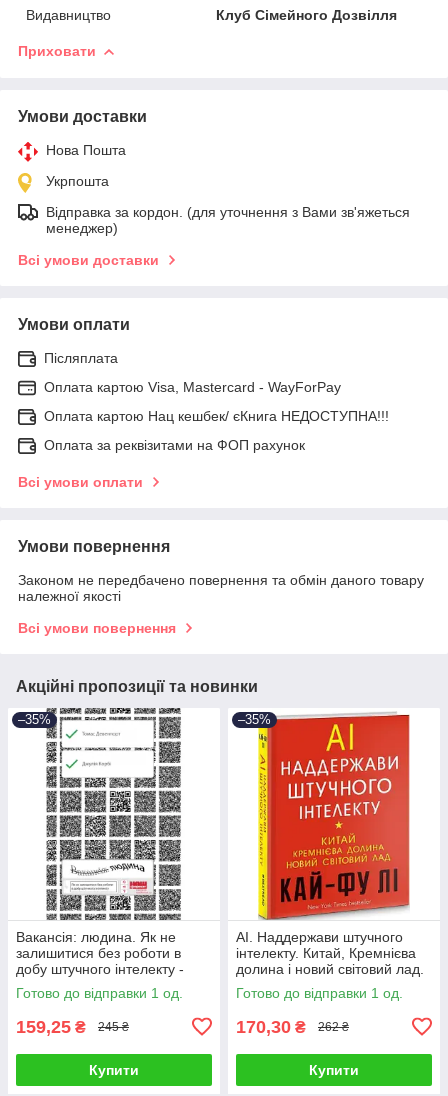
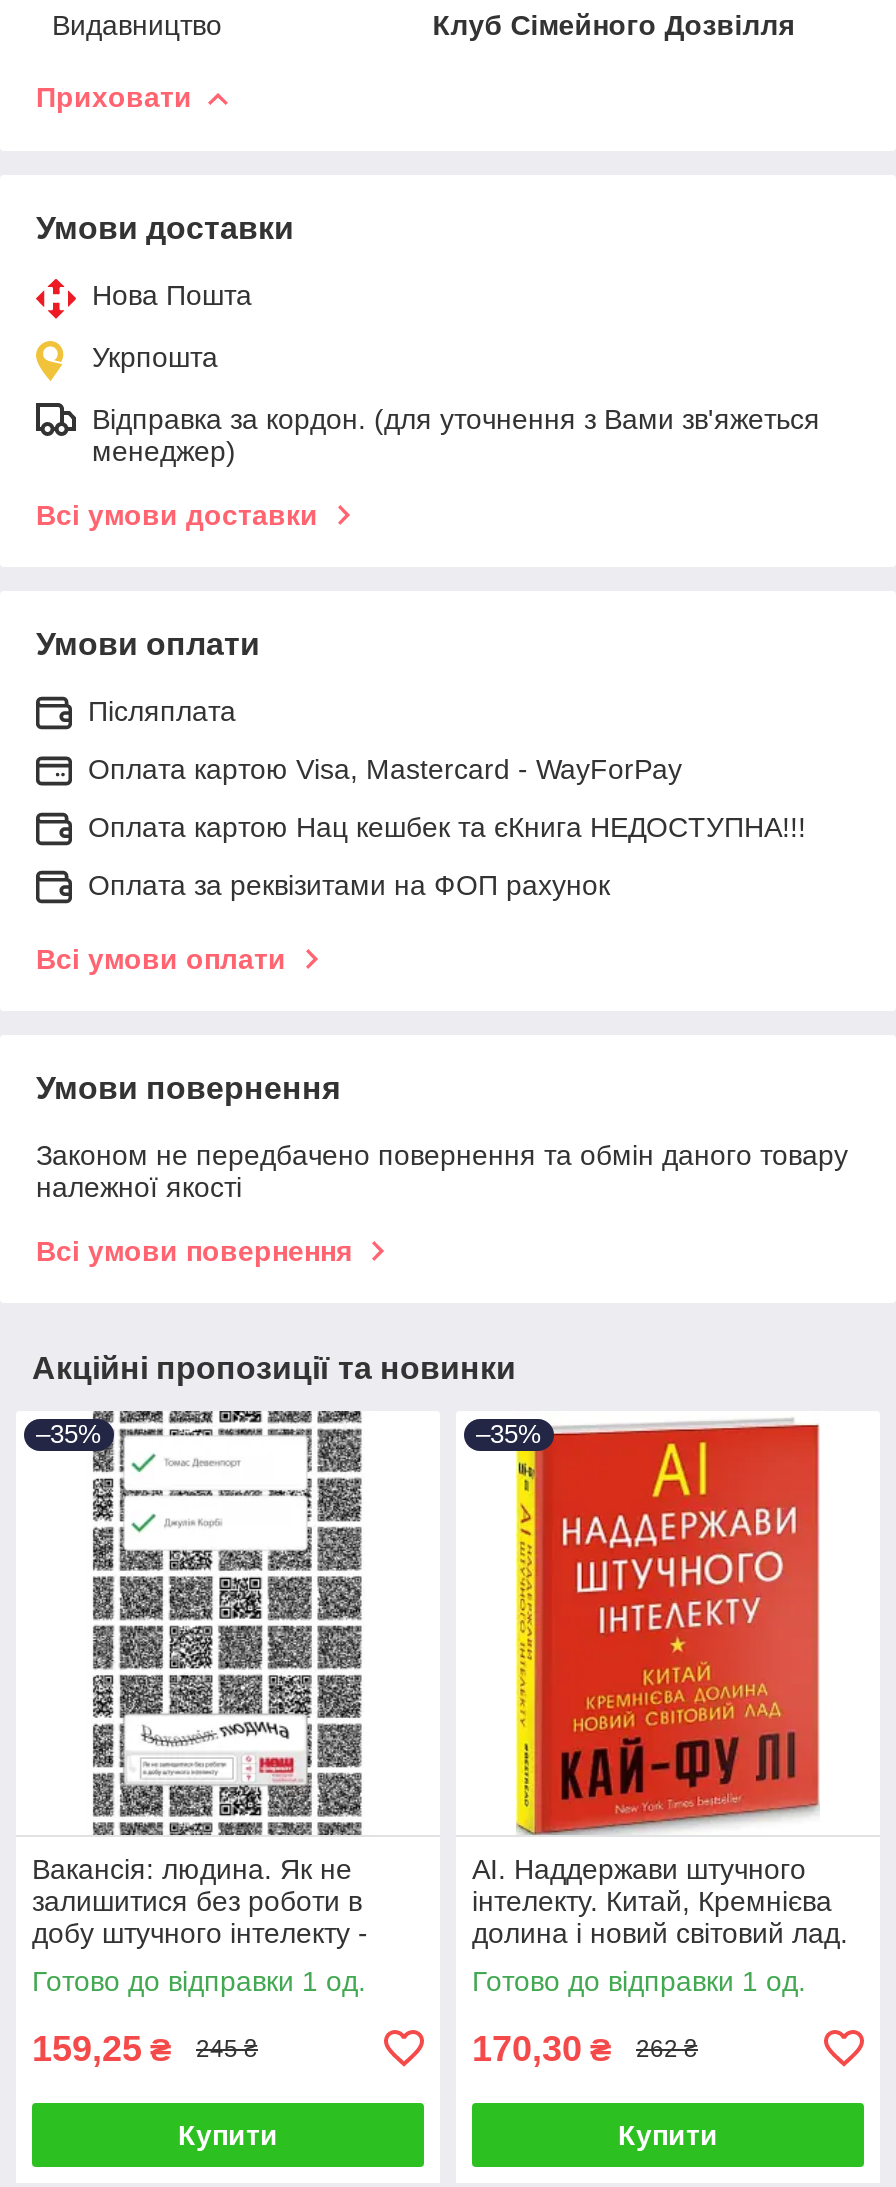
- Оплата картою Нац кешбек/ єКнига НЕДОСТУПНА!!!
+ Оплата картою Нац кешбек та єКнига НЕДОСТУПНА!!!
